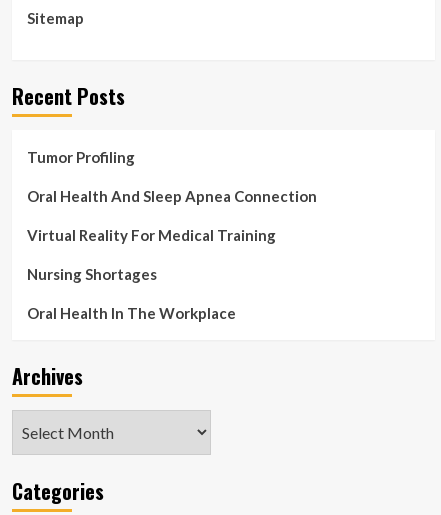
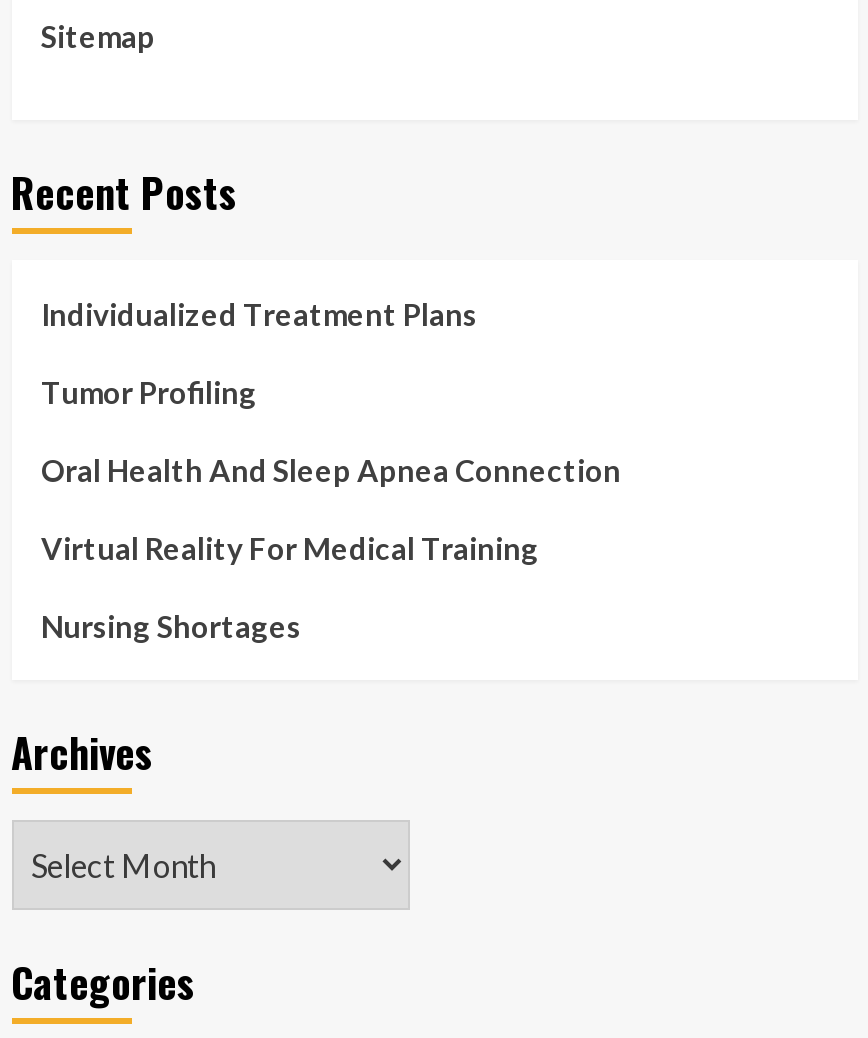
+ Individualized Treatment Plans

moved down: Tumor Profiling | Oral Health And Sleep Apnea Connection | Virtual Reality For Medical Training | Nursing Shortages

- Oral Health In The Workplace
